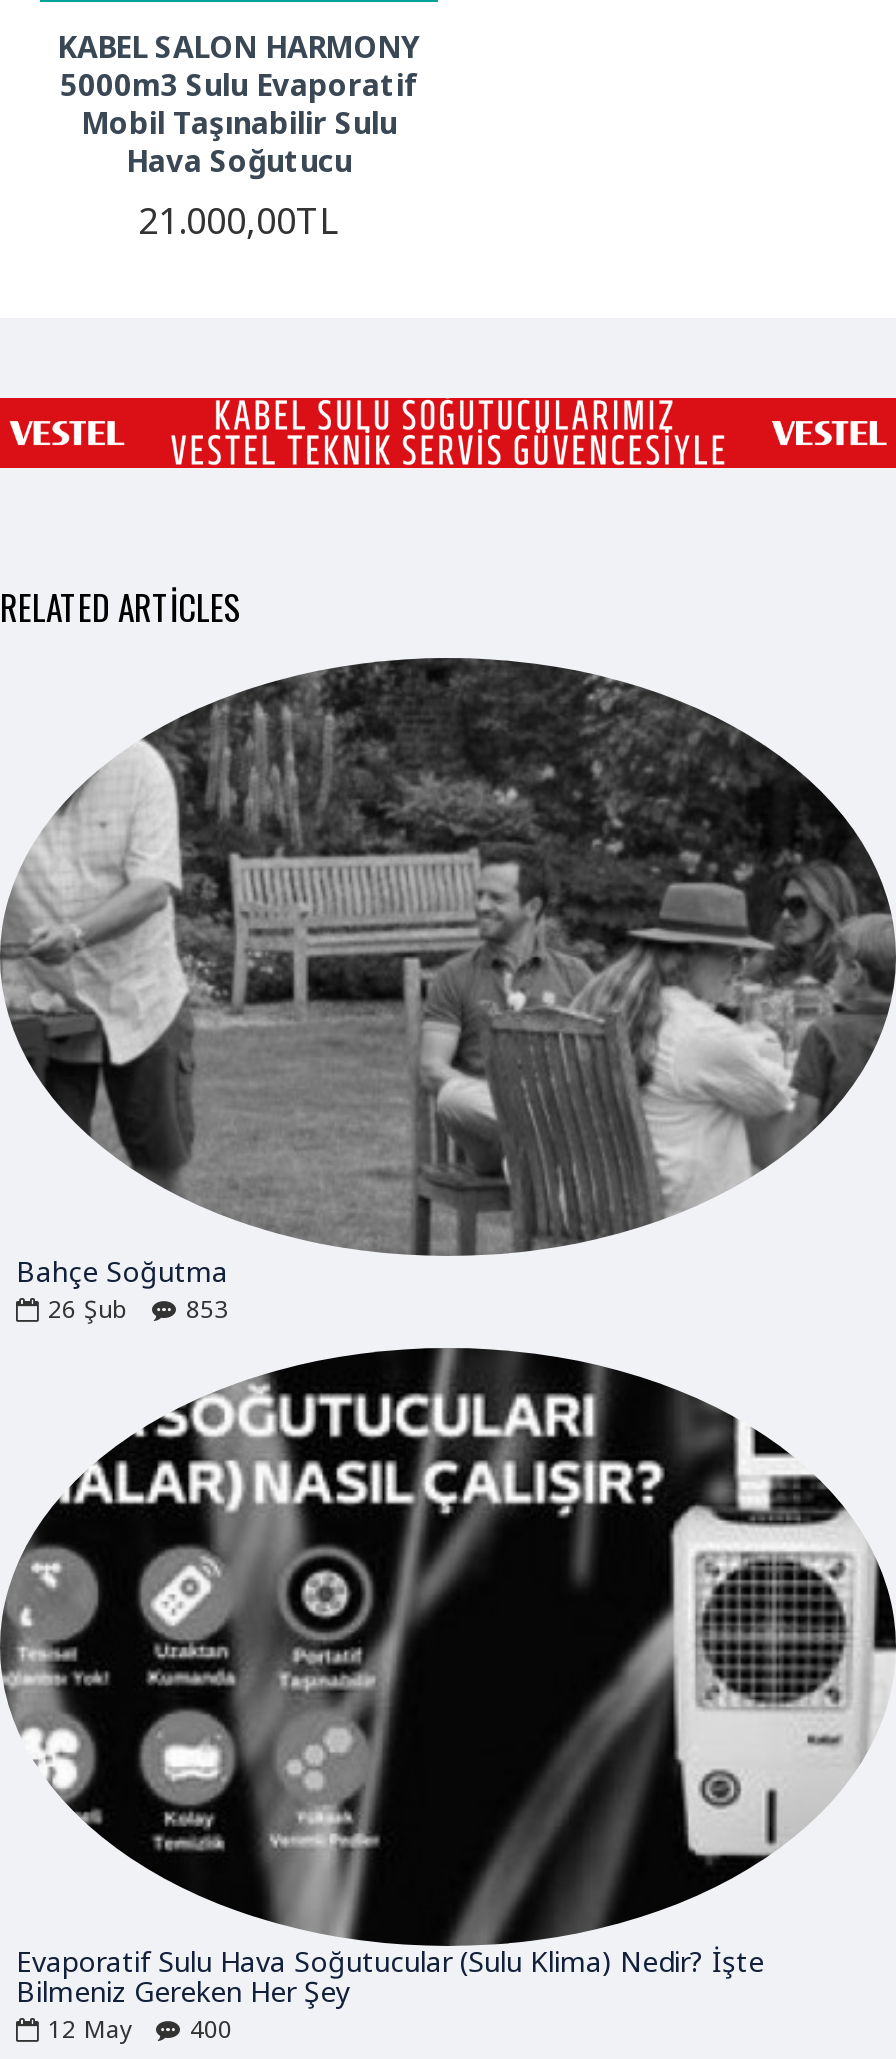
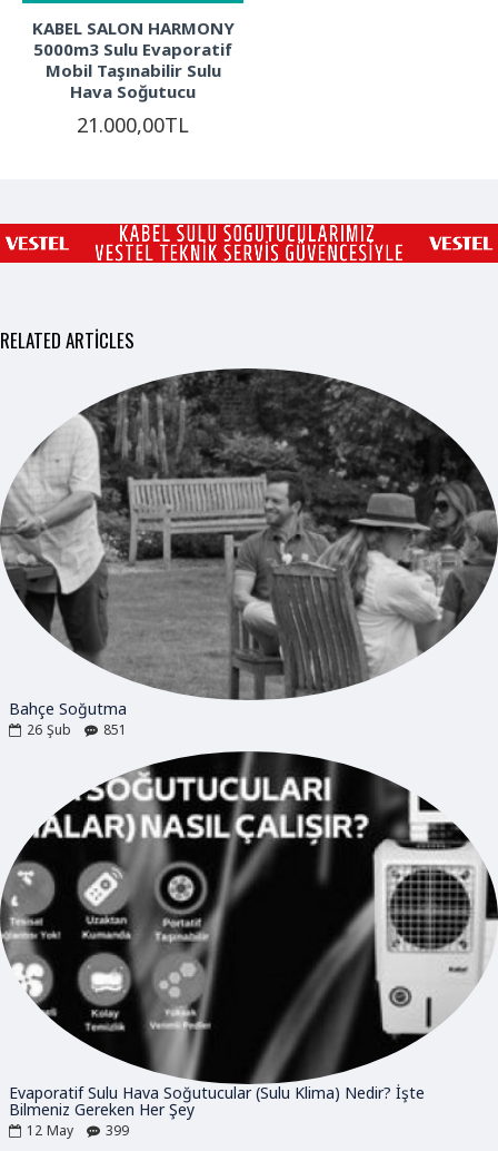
- 26 Şub 853
+ 26 Şub 851

- 12 May 400
+ 12 May 399
